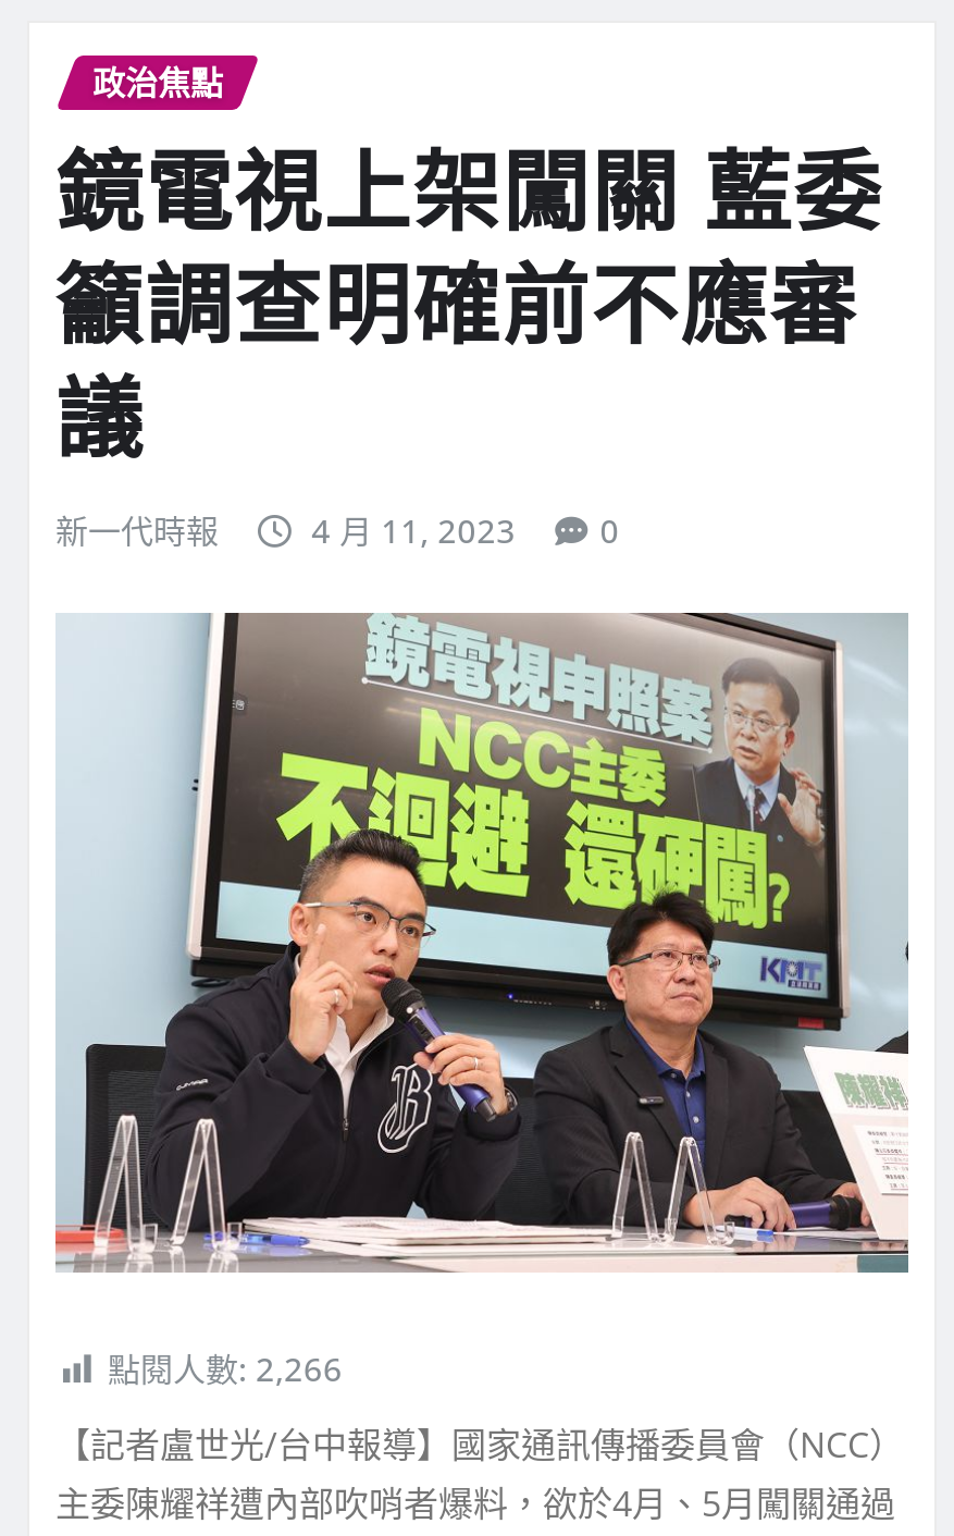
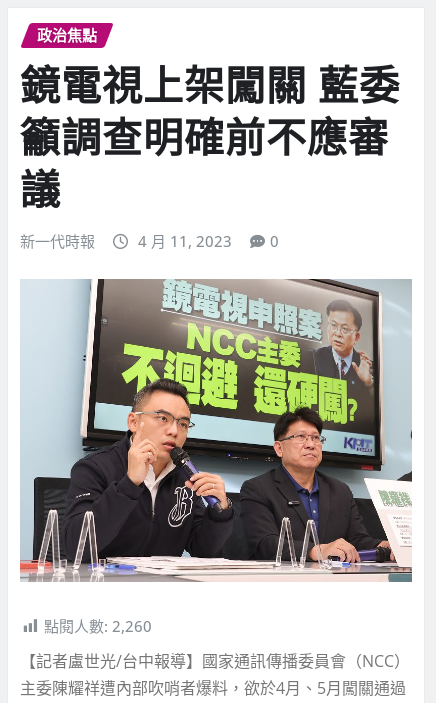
- 點閱人數: 2,266
+ 點閱人數: 2,260
